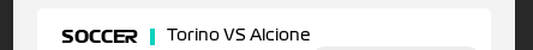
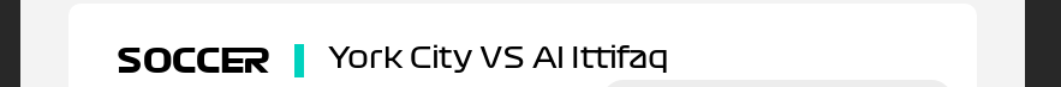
- Torino VS Alcione
+ York City VS Al Ittifaq
